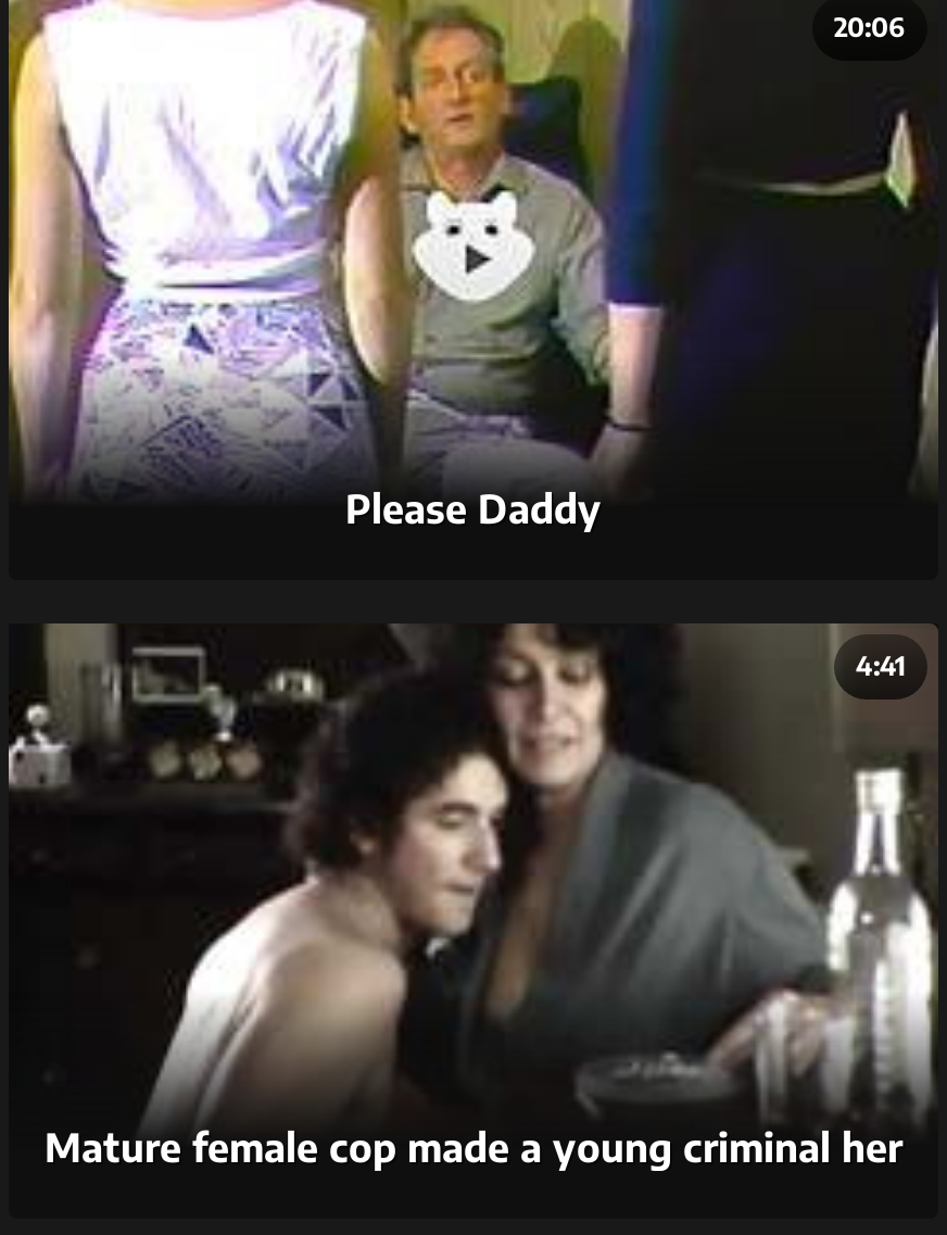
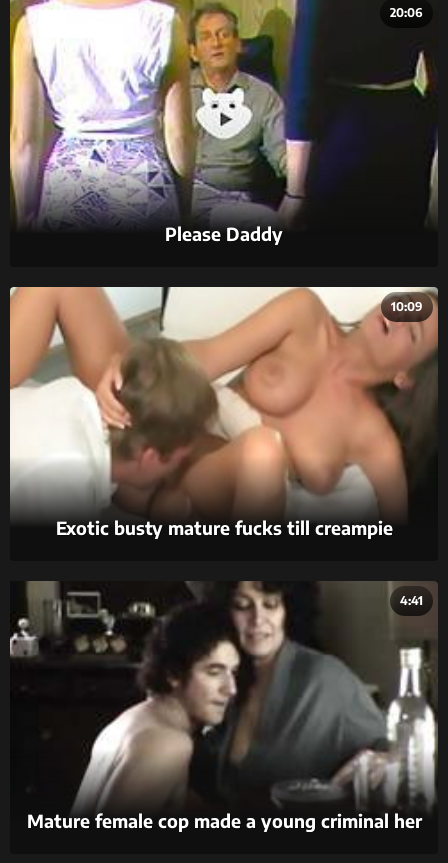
+ [image]
+ Exotic busty mature fucks till creampie

+ 10:09
